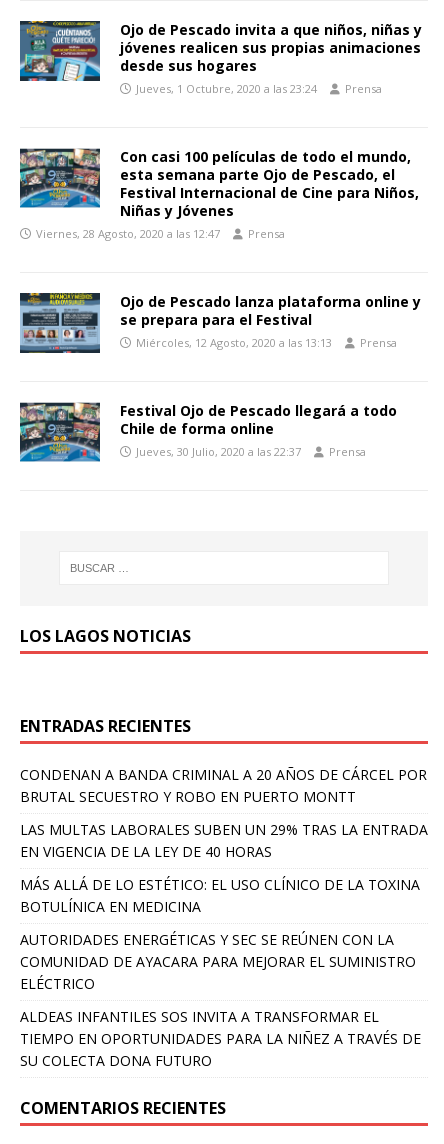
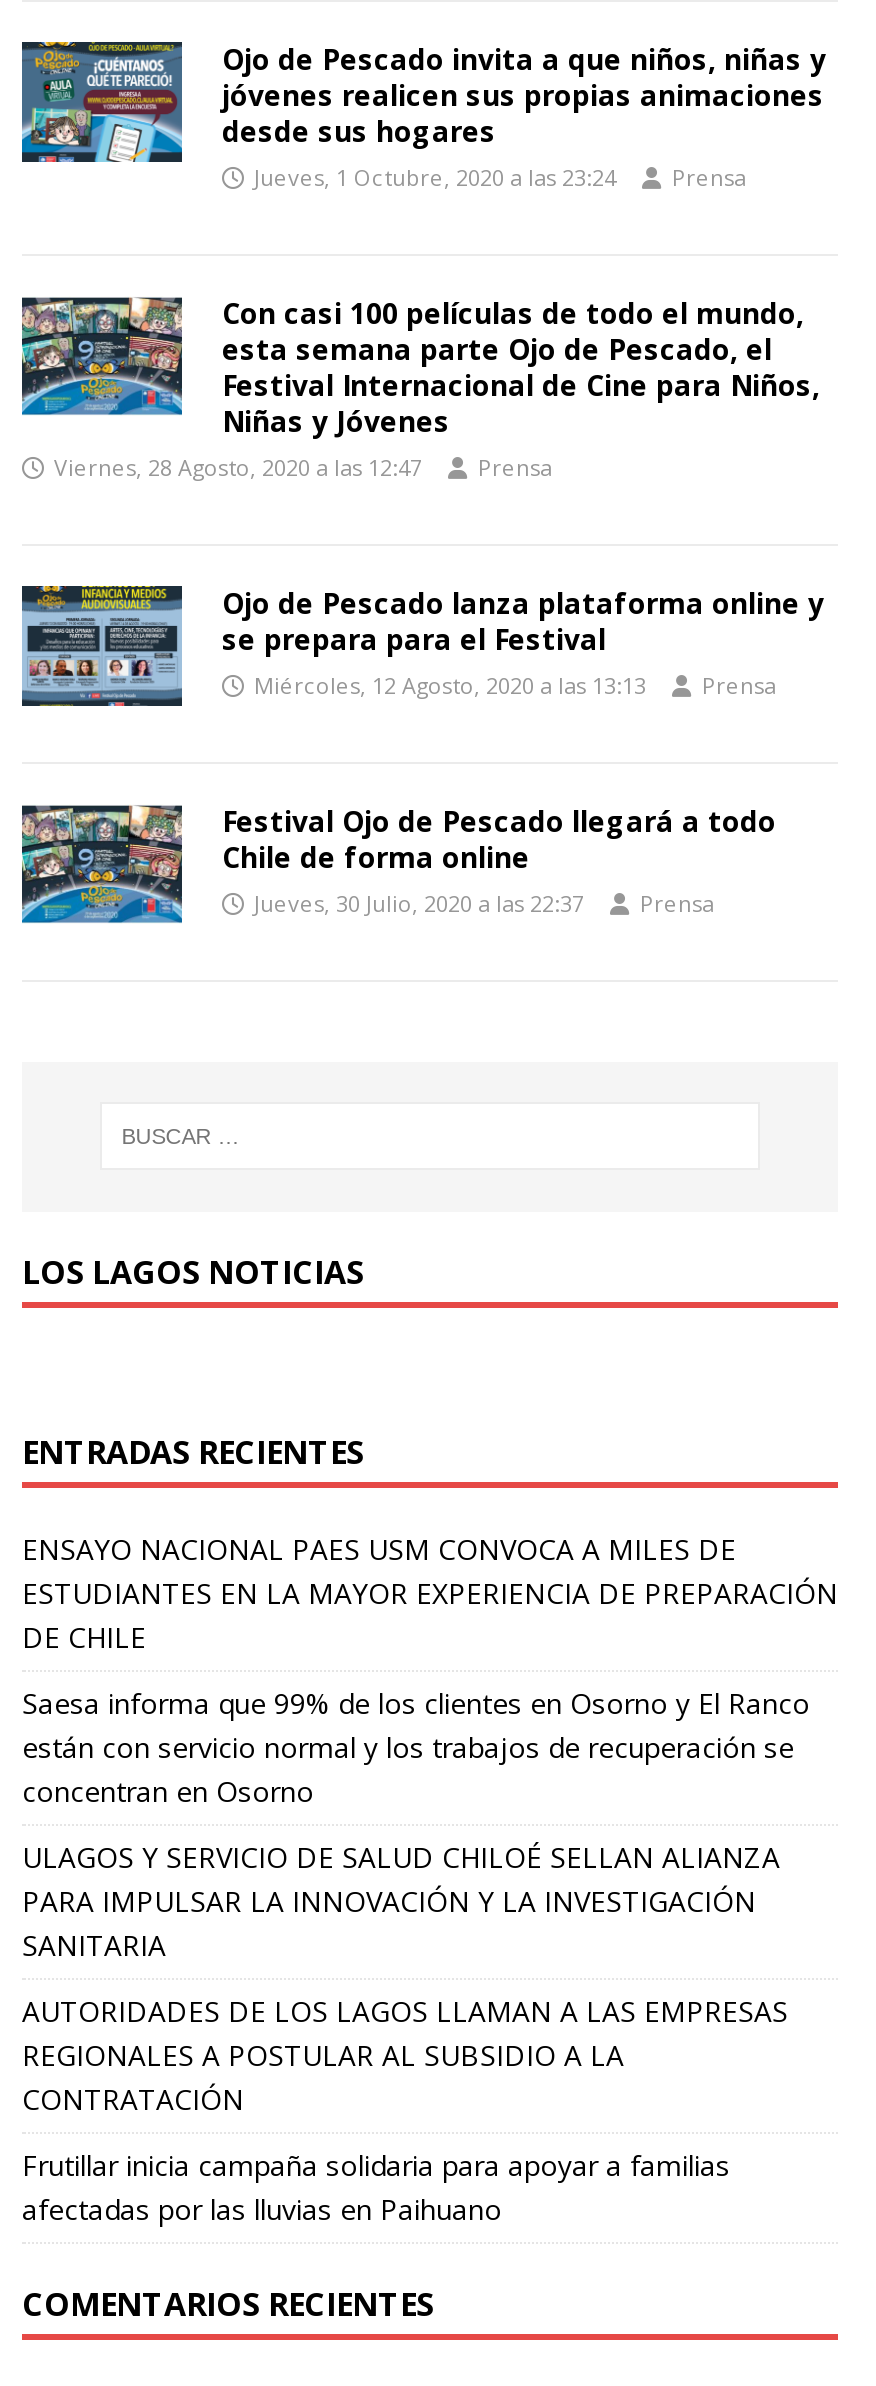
- CONDENAN A BANDA CRIMINAL A 20 AÑOS DE CÁRCEL POR
- BRUTAL SECUESTRO Y ROBO EN PUERTO MONTT
+ ENSAYO NACIONAL PAES USM CONVOCA A MILES DE
+ ESTUDIANTES EN LA MAYOR EXPERIENCIA DE PREPARACIÓN
+ DE CHILE

- LAS MULTAS LABORALES SUBEN UN 29% TRAS LA ENTRADA
- EN VIGENCIA DE LA LEY DE 40 HORAS
+ Saesa informa que 99% de los clientes en Osorno y El Ranco
+ están con servicio normal y los trabajos de recuperación se
+ concentran en Osorno

- MÁS ALLÁ DE LO ESTÉTICO: EL USO CLÍNICO DE LA TOXINA
- BOTULÍNICA EN MEDICINA
+ ULAGOS Y SERVICIO DE SALUD CHILOÉ SELLAN ALIANZA
+ PARA IMPULSAR LA INNOVACIÓN Y LA INVESTIGACIÓN
+ SANITARIA

- AUTORIDADES ENERGÉTICAS Y SEC SE REÚNEN CON LA
- COMUNIDAD DE AYACARA PARA MEJORAR EL SUMINISTRO
- ELÉCTRICO
+ AUTORIDADES DE LOS LAGOS LLAMAN A LAS EMPRESAS
+ REGIONALES A POSTULAR AL SUBSIDIO A LA
+ CONTRATACIÓN

- ALDEAS INFANTILES SOS INVITA A TRANSFORMAR EL
- TIEMPO EN OPORTUNIDADES PARA LA NIÑEZ A TRAVÉS DE
- SU COLECTA DONA FUTURO
+ Frutillar inicia campaña solidaria para apoyar a familias
+ afectadas por las lluvias en Paihuano
